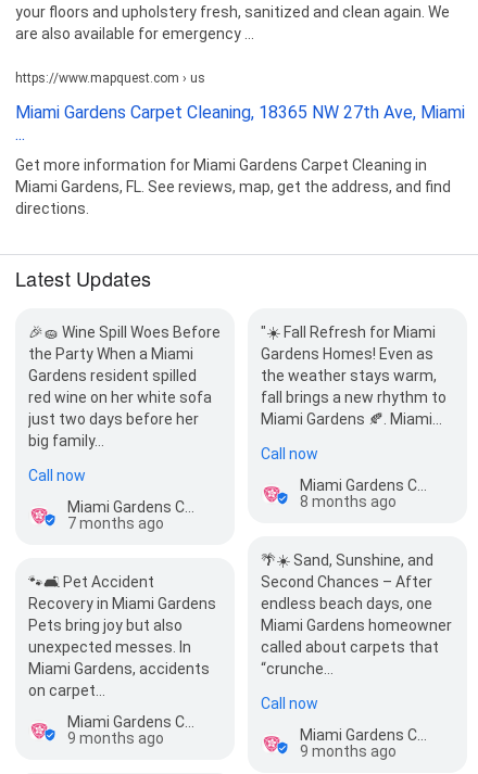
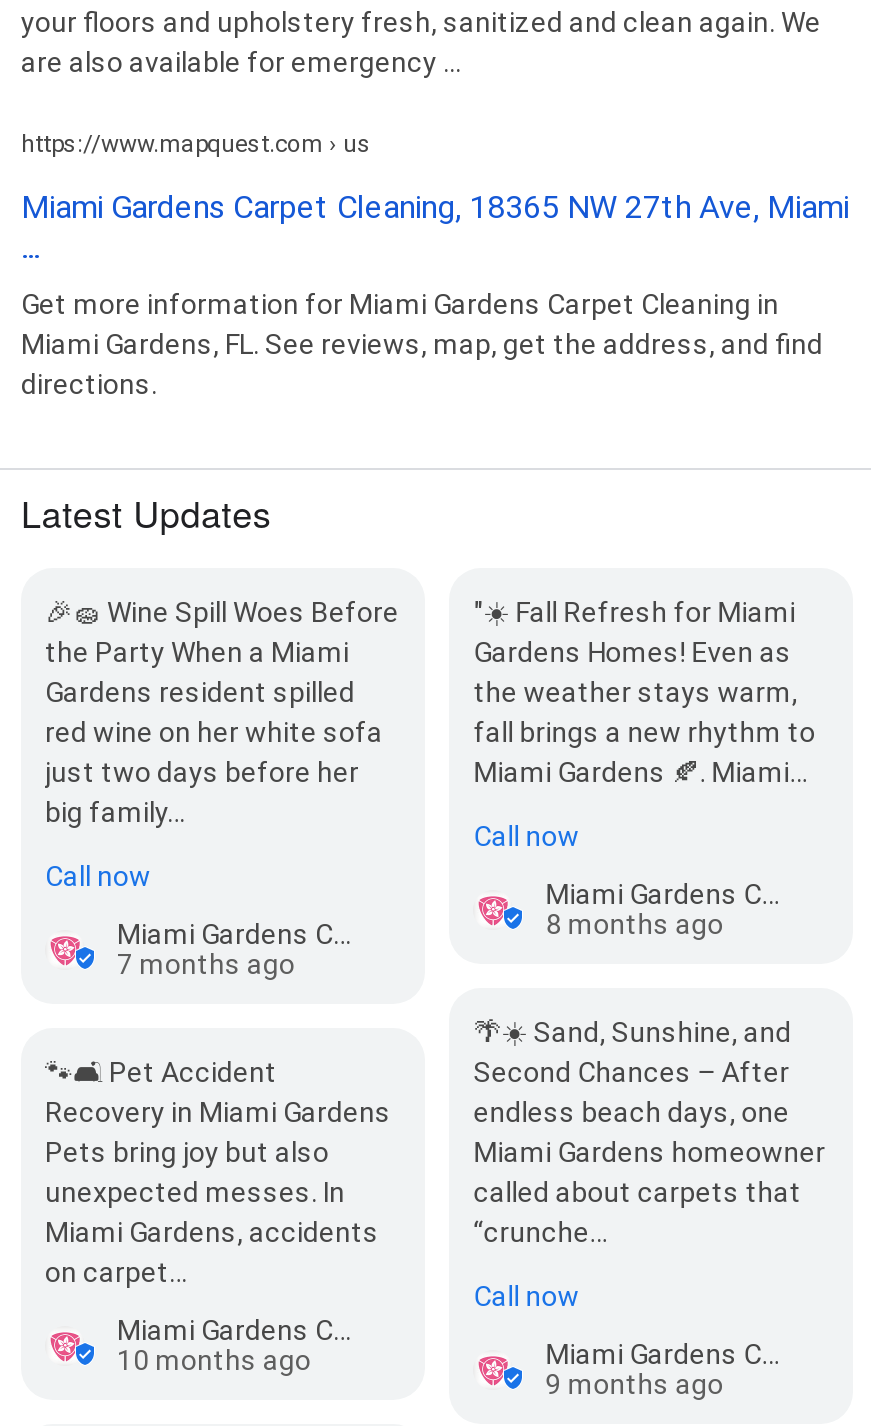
- 9 months ago
+ 10 months ago
